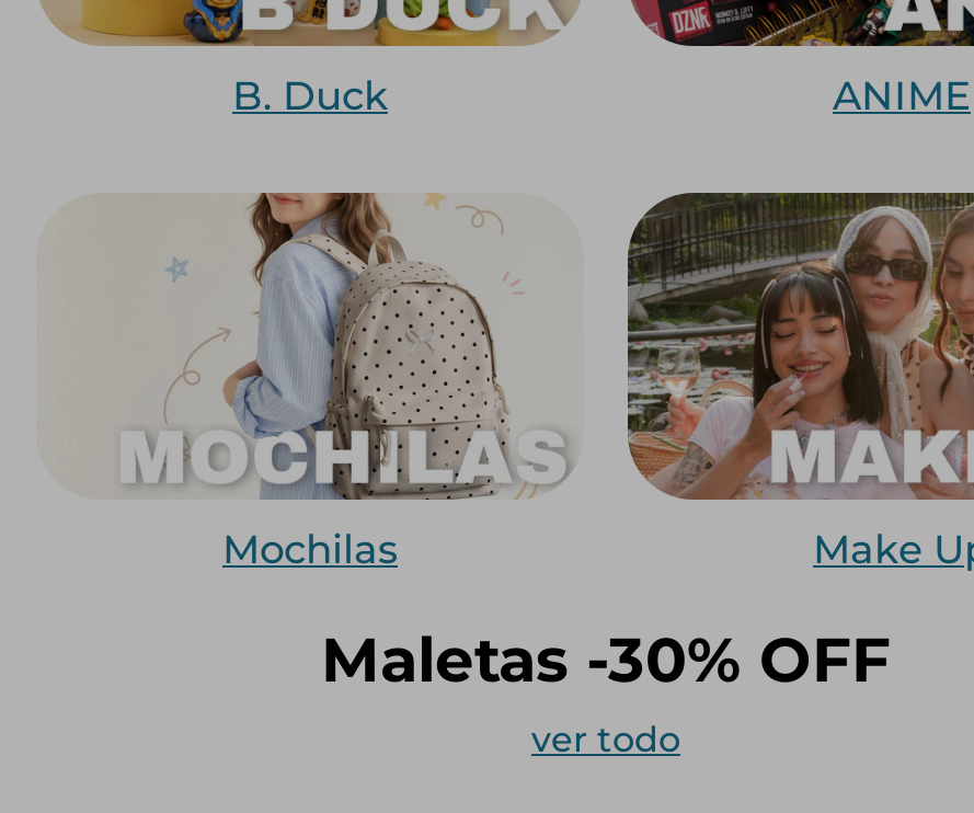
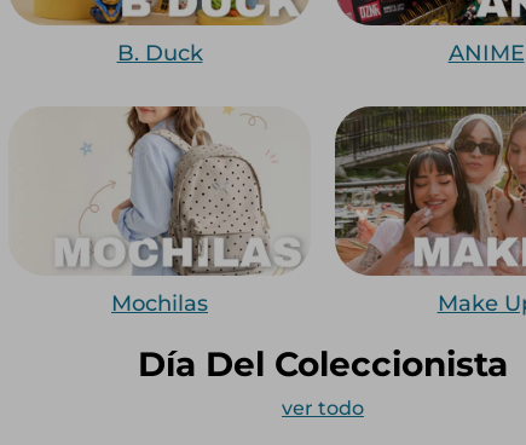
- Maletas -30% OFF
+ Día Del Coleccionista
